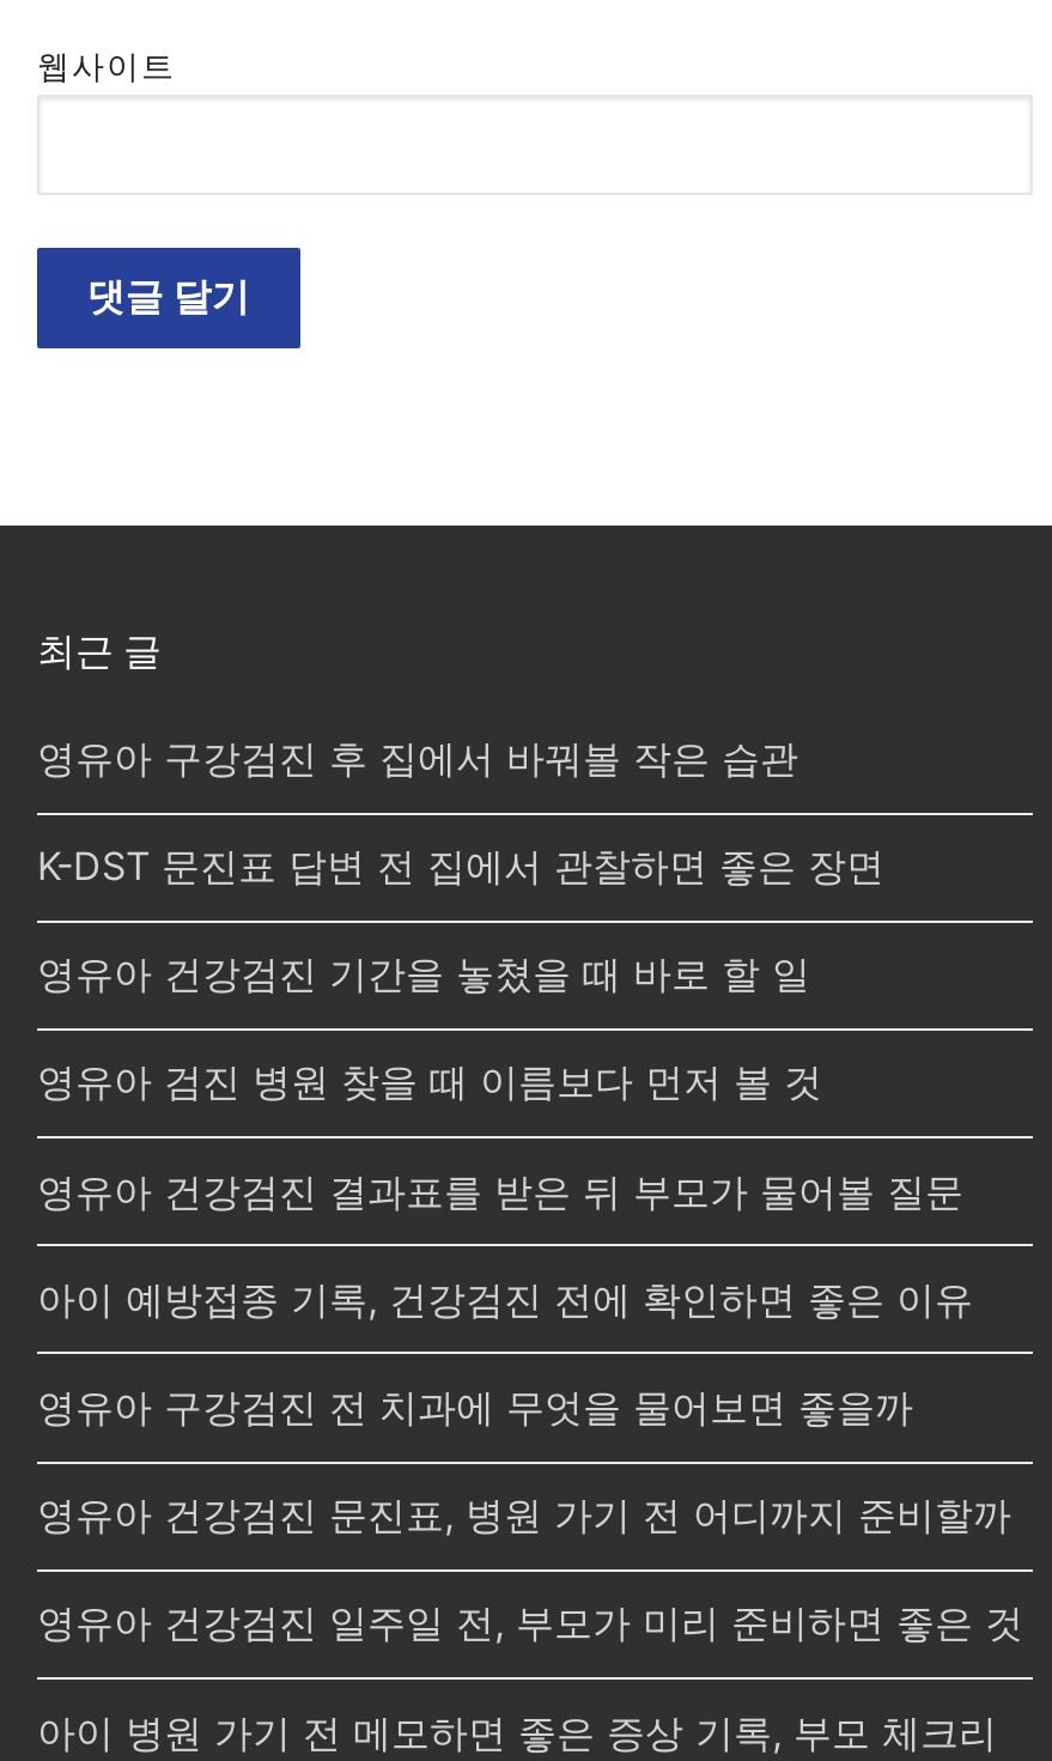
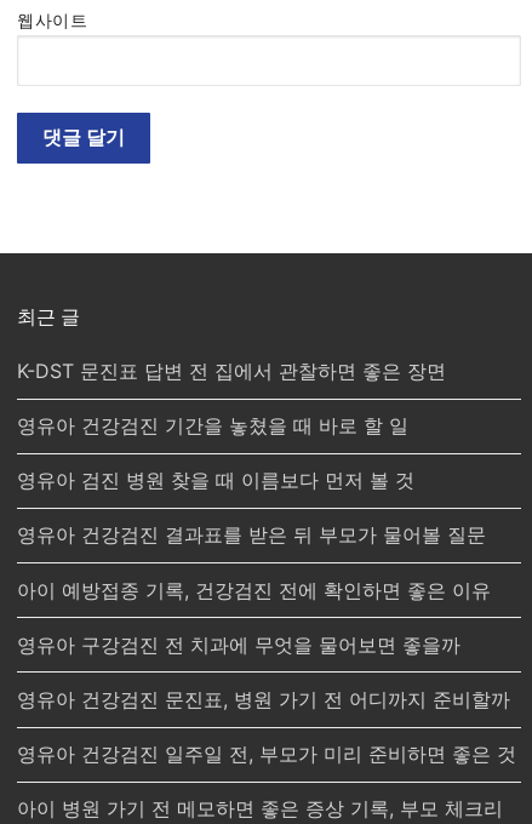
- 영유아 구강검진 후 집에서 바꿔볼 작은 습관
